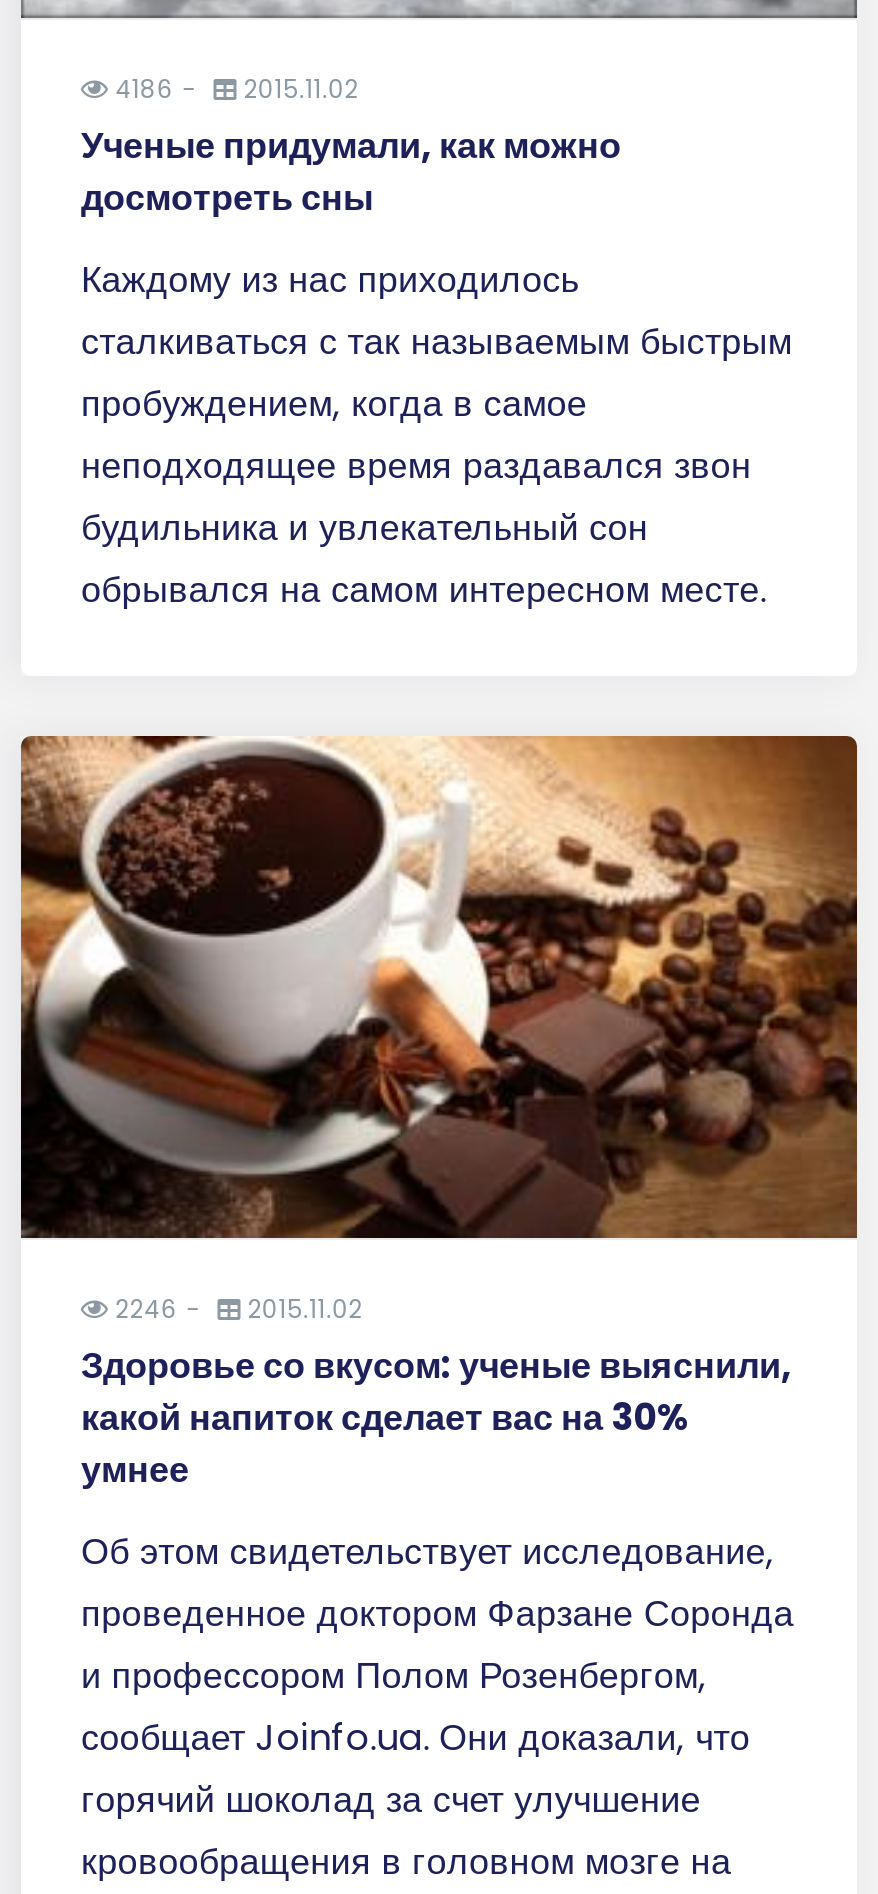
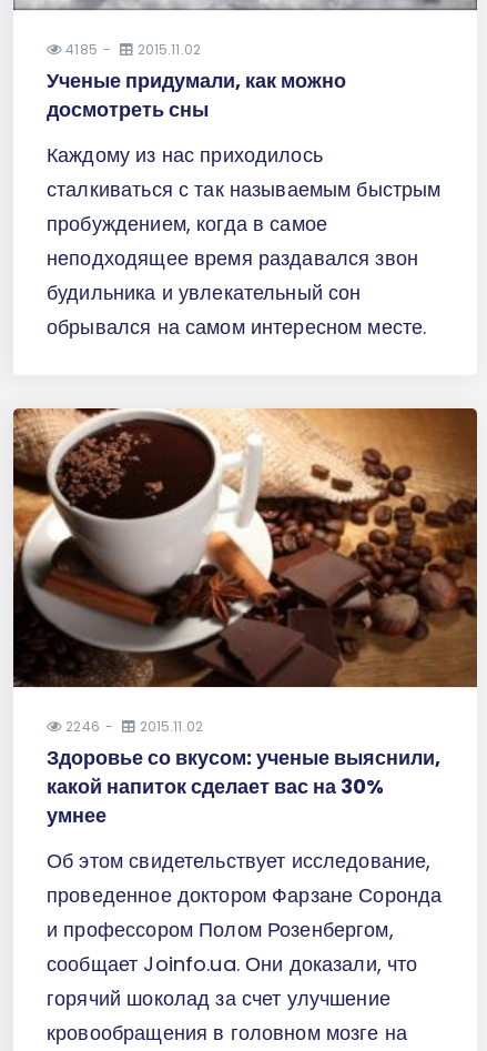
- 4186 2015.11.02
+ 4185 2015.11.02
